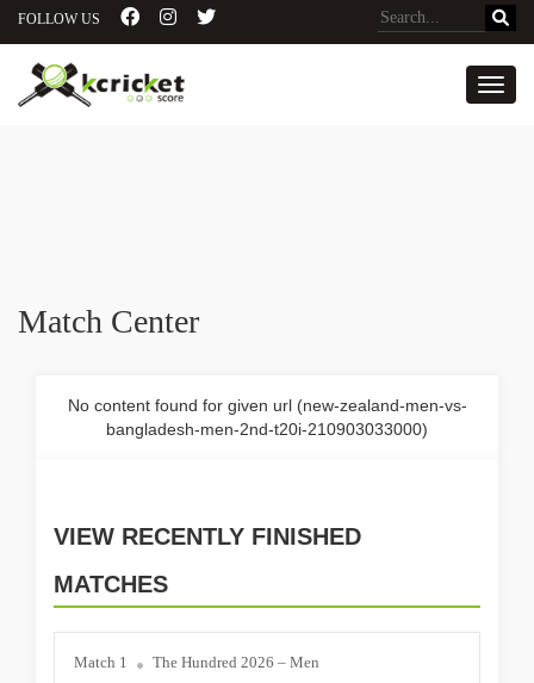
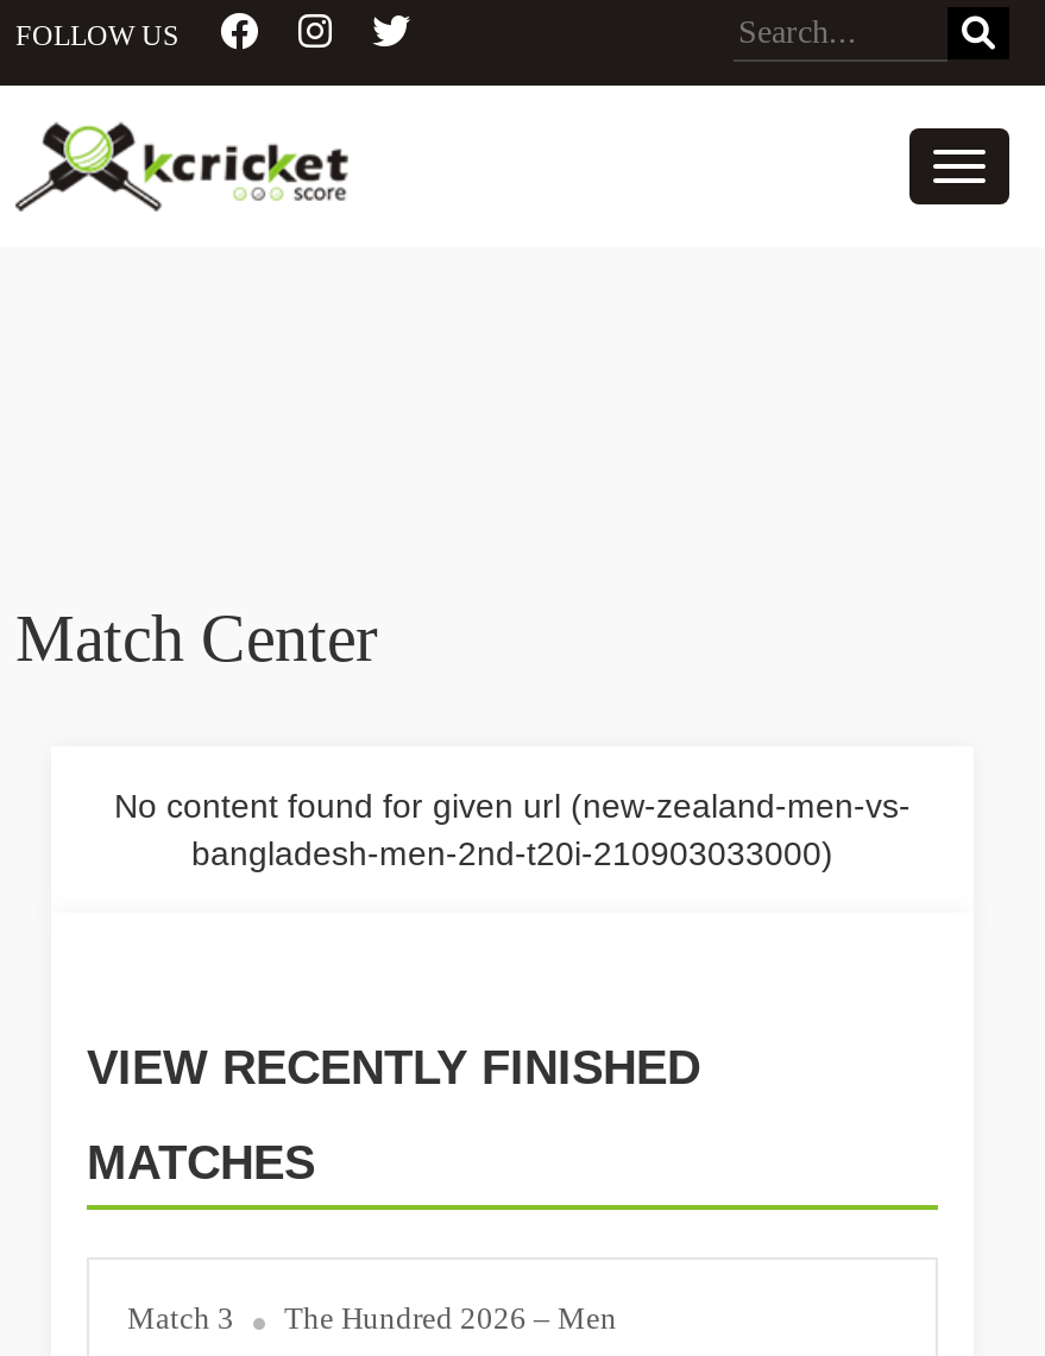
- Match 1 The Hundred 2026 – Men
+ Match 3 The Hundred 2026 – Men
